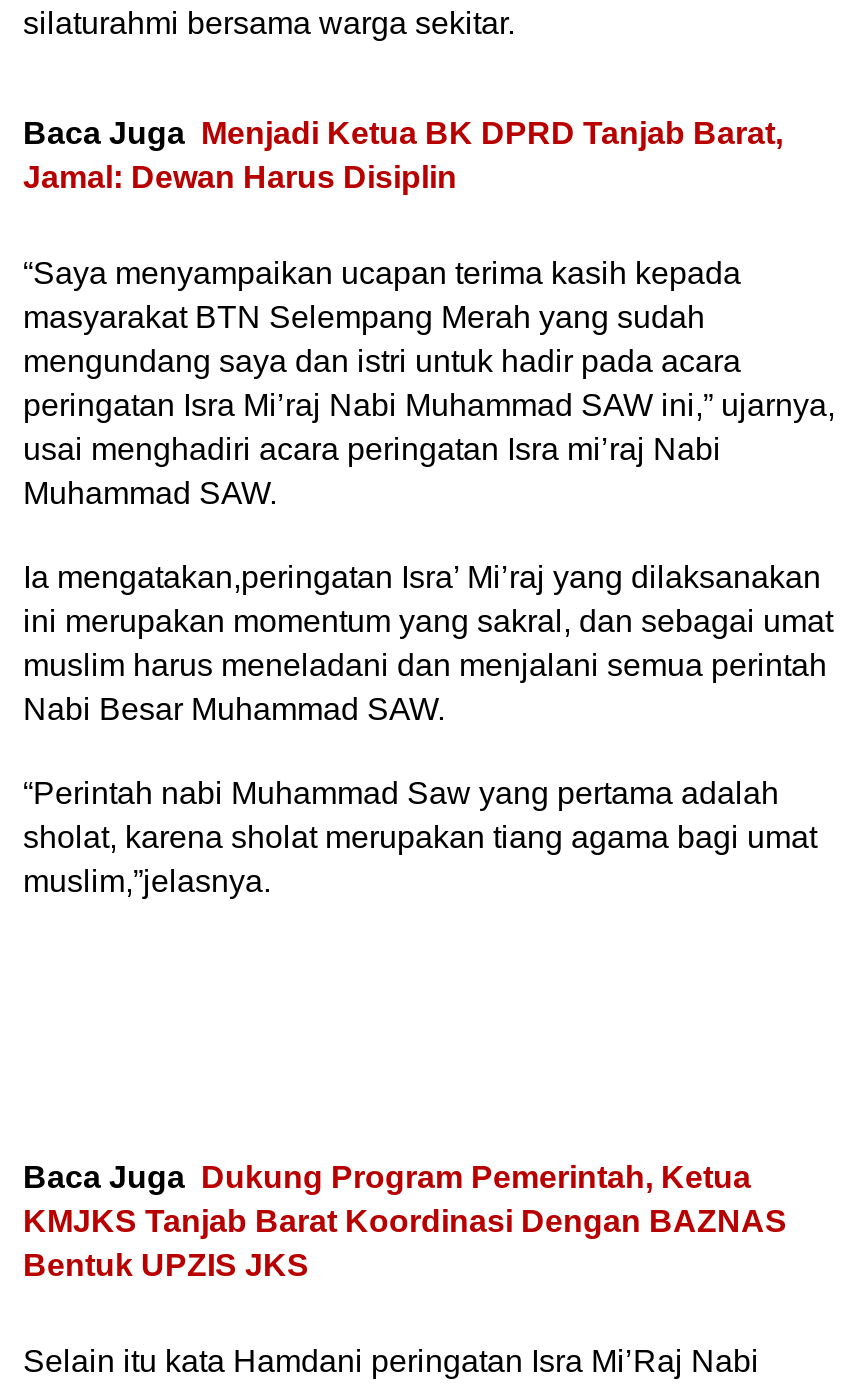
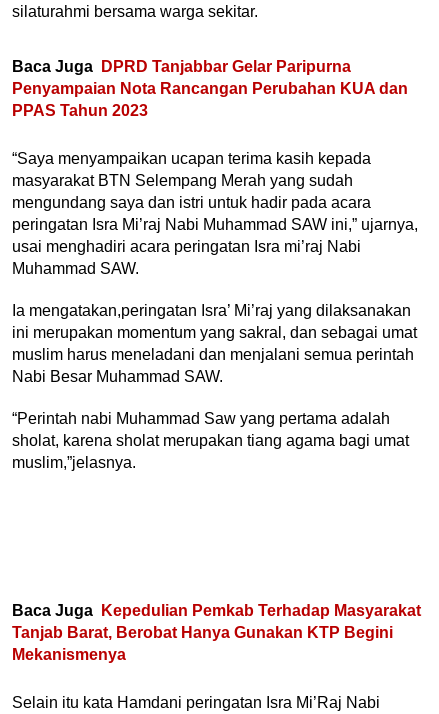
- Baca Juga Menjadi Ketua BK DPRD Tanjab Barat,
- Jamal: Dewan Harus Disiplin
+ Baca Juga DPRD Tanjabbar Gelar Paripurna
+ Penyampaian Nota Rancangan Perubahan KUA dan
+ PPAS Tahun 2023

- Baca Juga Dukung Program Pemerintah, Ketua
- KMJKS Tanjab Barat Koordinasi Dengan BAZNAS
- Bentuk UPZIS JKS
+ Baca Juga Kepedulian Pemkab Terhadap Masyarakat
+ Tanjab Barat, Berobat Hanya Gunakan KTP Begini
+ Mekanismenya
